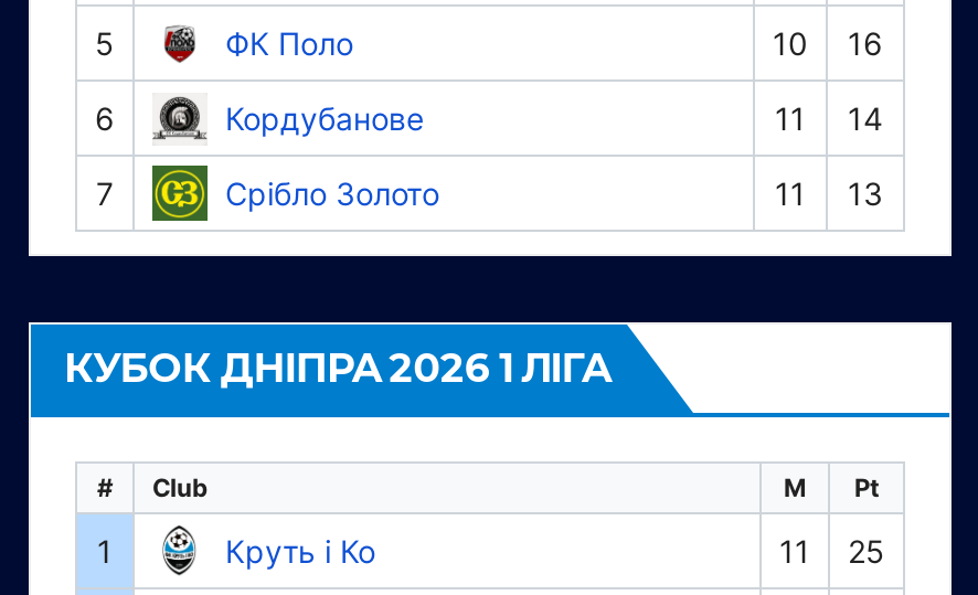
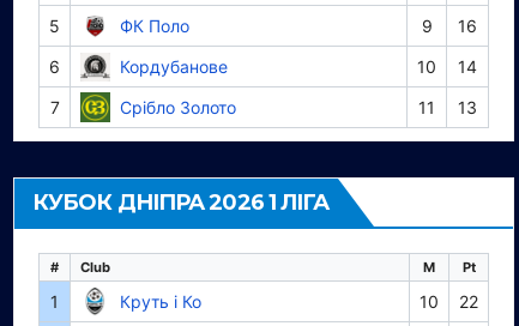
- 10 16
+ 9 16

- 11 14
+ 10 14

- 11
+ 10

- 25
+ 22
